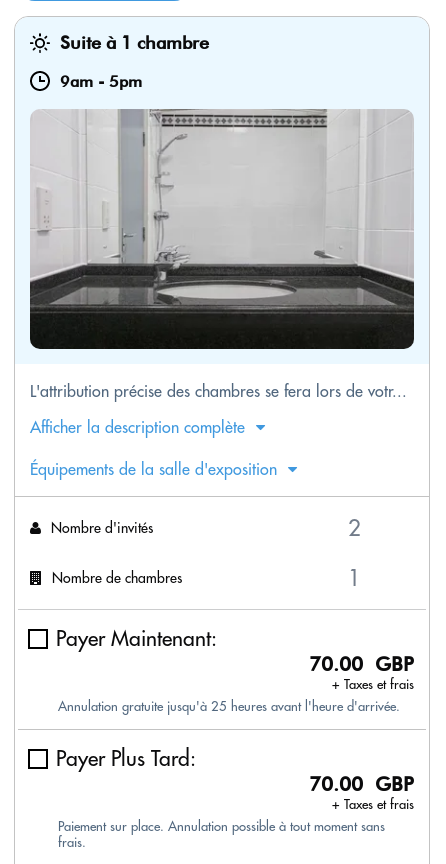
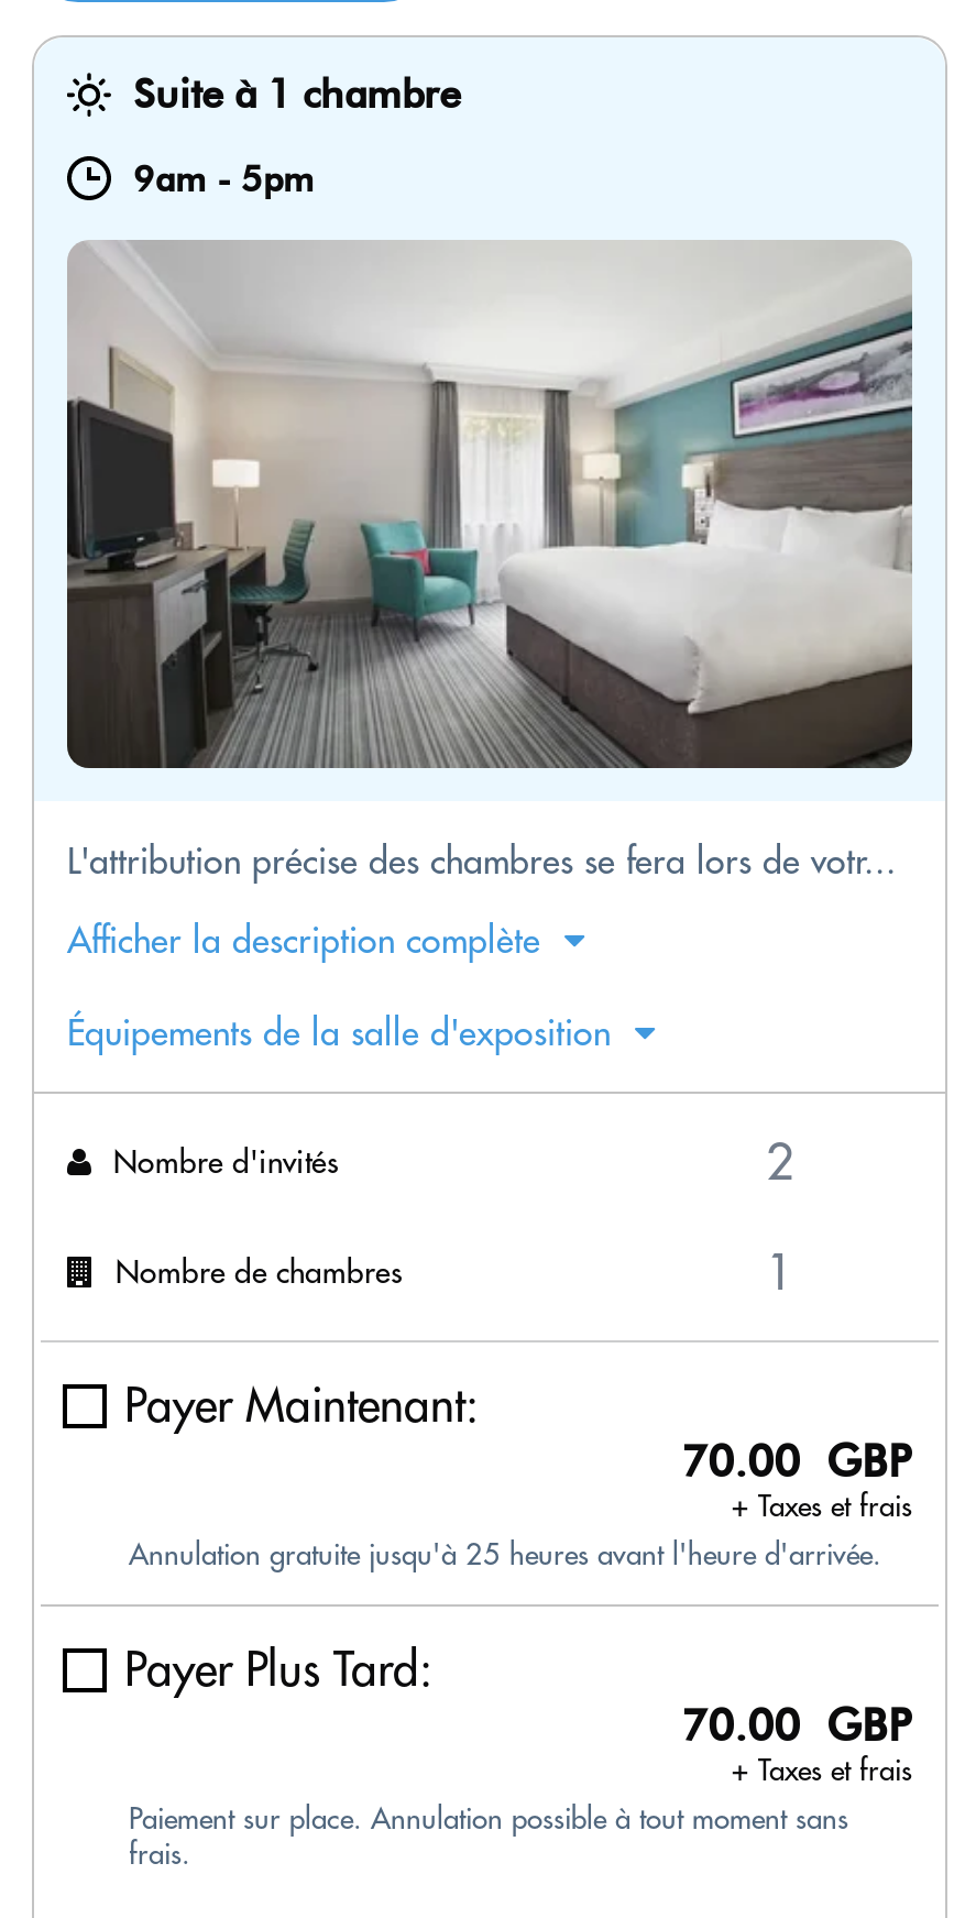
- [image]
+ [image]
